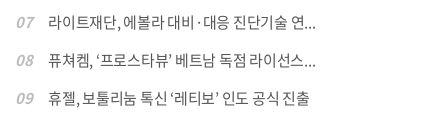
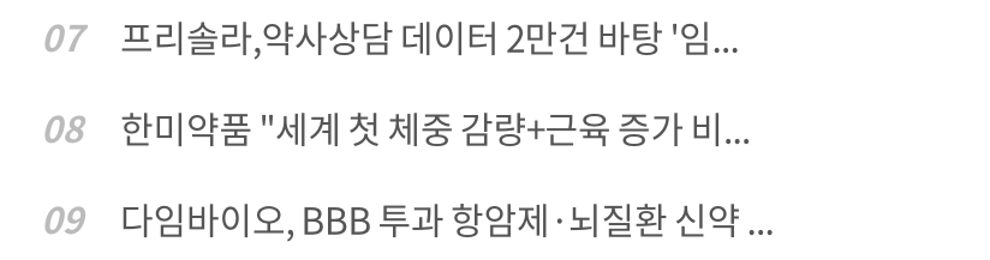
- 라이트재단, 에볼라 대비·대응 진단기술 연...
+ 프리솔라,약사상담 데이터 2만건 바탕 '임...

- 퓨쳐켐, ‘프로스타뷰’ 베트남 독점 라이선스...
+ 한미약품 "세계 첫 체중 감량+근육 증가 비...

- 휴젤, 보툴리눔 톡신 ‘레티보’ 인도 공식 진출
+ 다임바이오, BBB 투과 항암제·뇌질환 신약 ...
